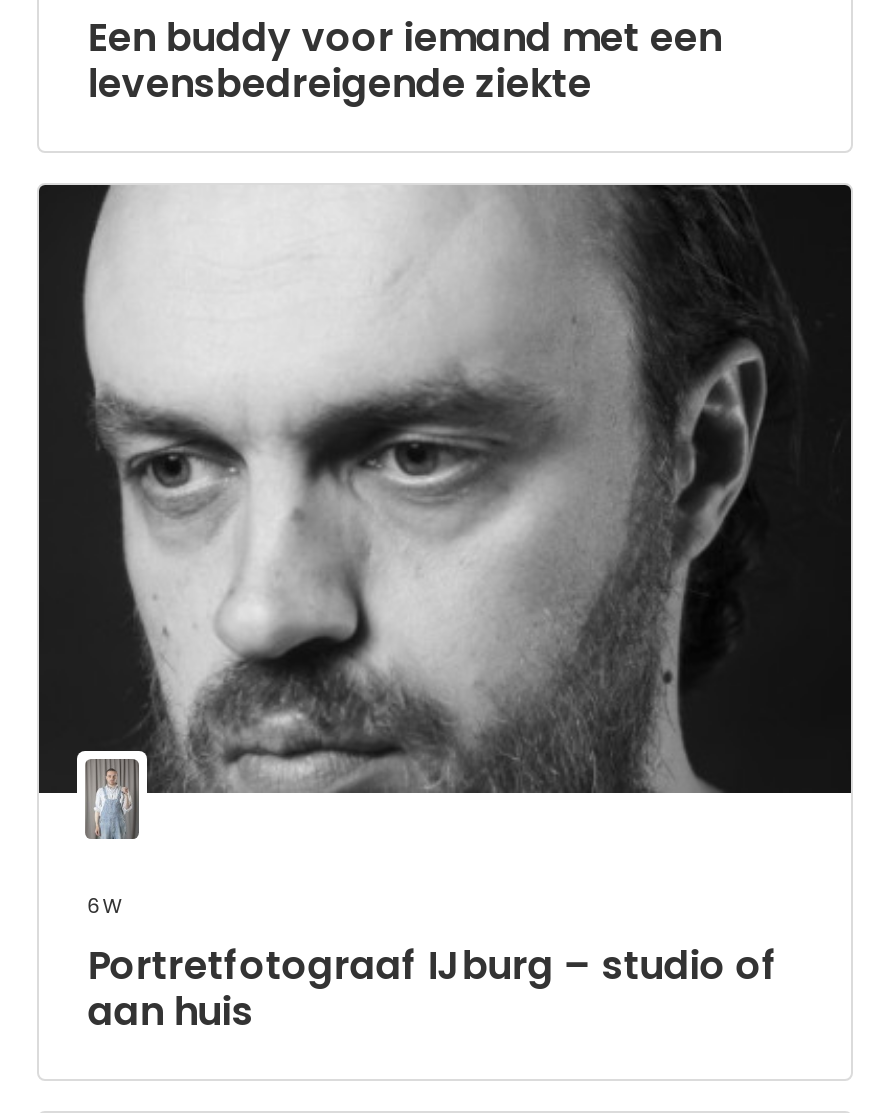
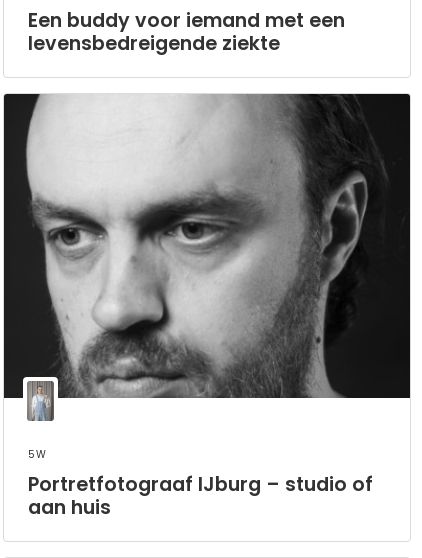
- 6w
+ 5w
